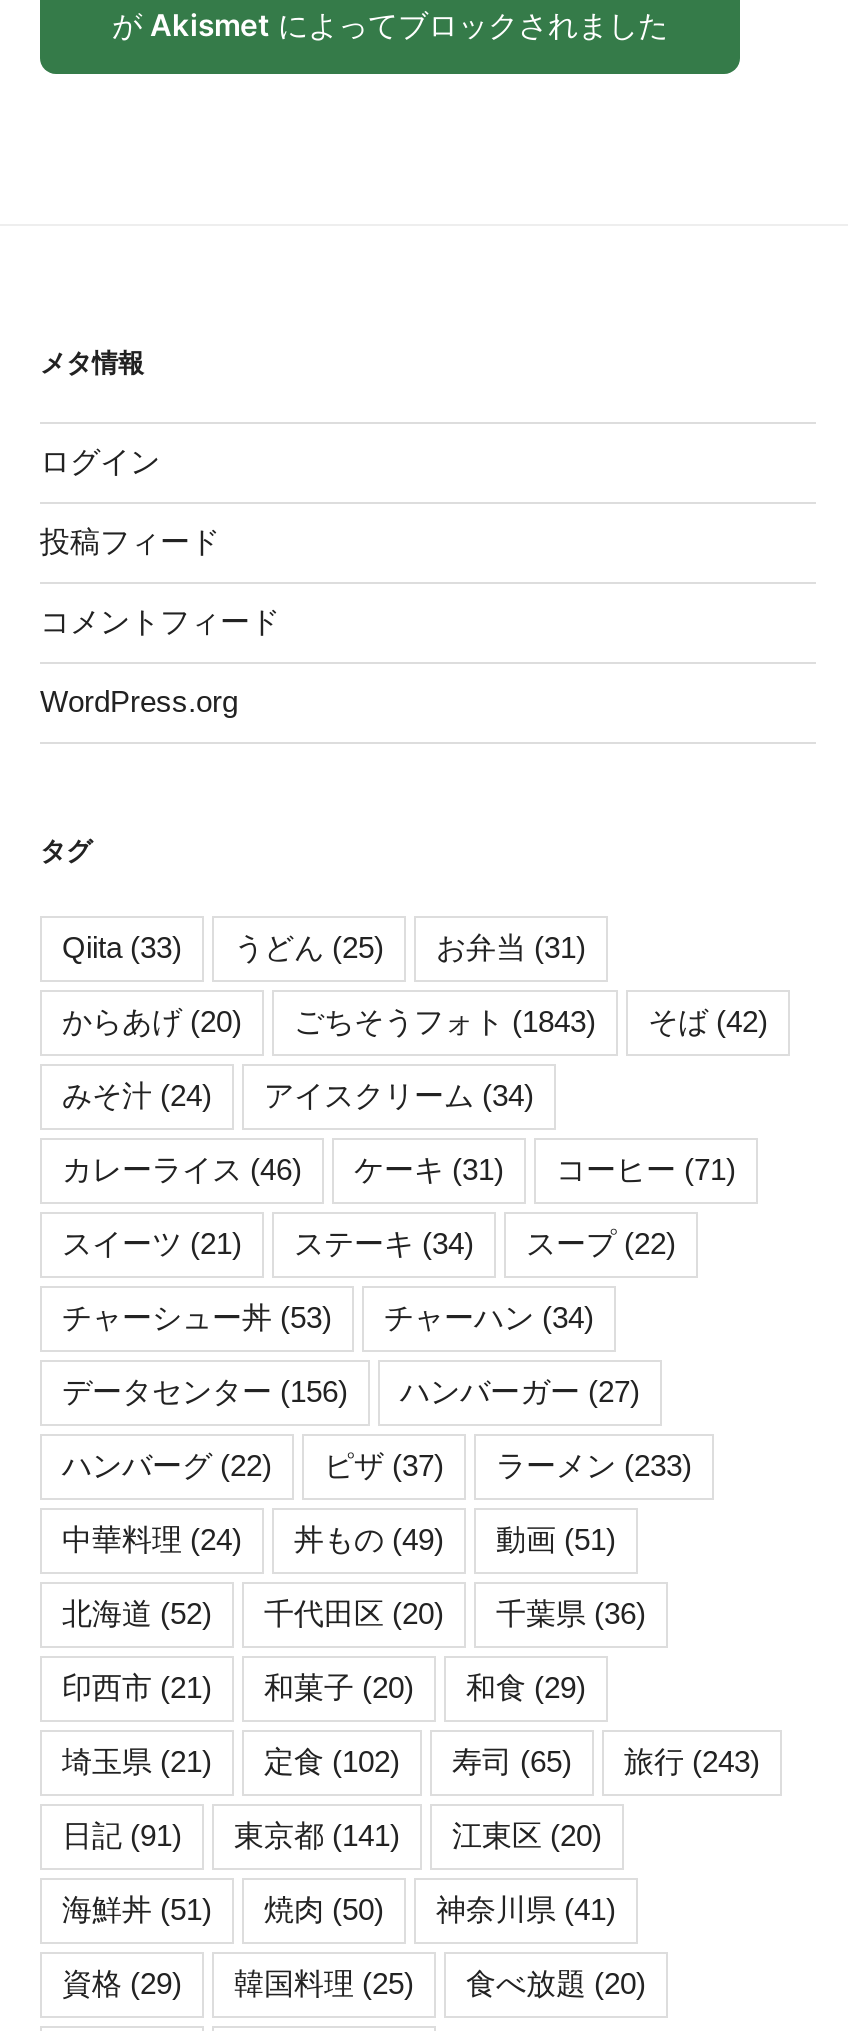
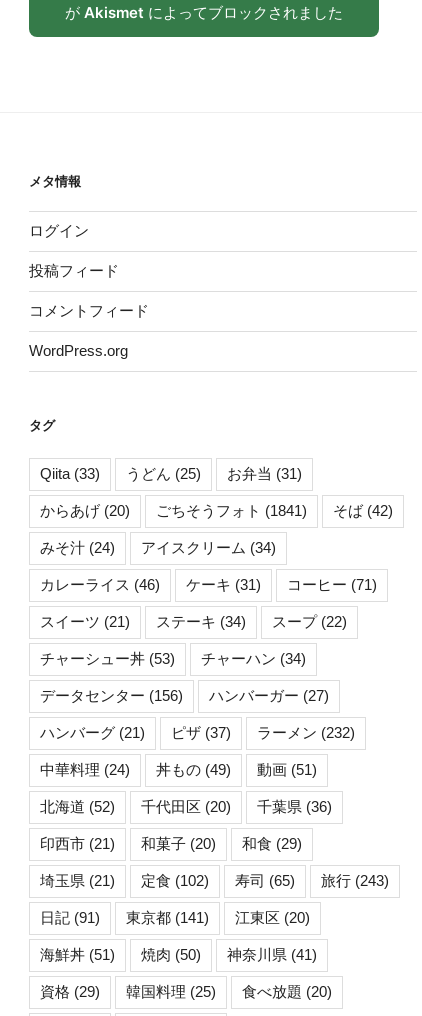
- ごちそうフォト(1843)
+ ごちそうフォト(1841)

- ハンバーグ(22)
+ ハンバーグ(21)

- ラーメン(233)
+ ラーメン(232)
